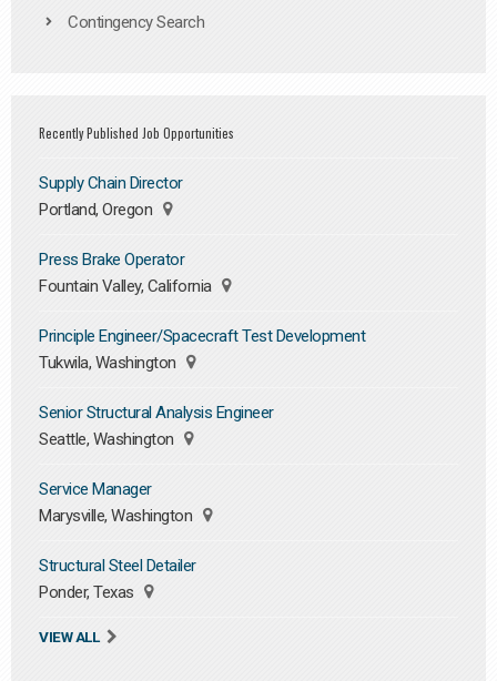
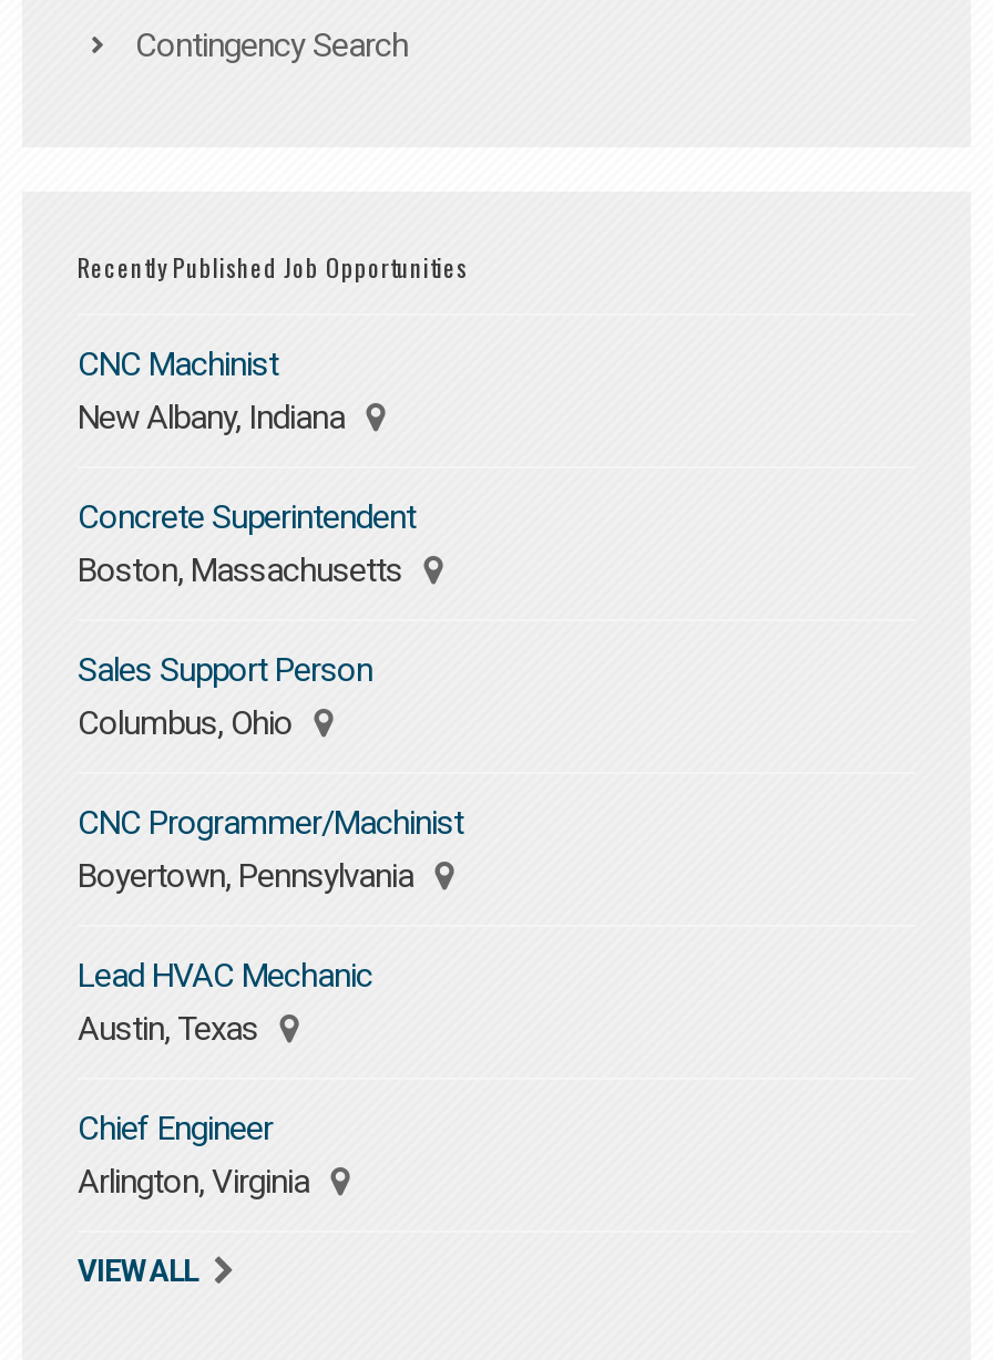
- Supply Chain Director
- Portland, Oregon
+ CNC Machinist
+ New Albany, Indiana

- Press Brake Operator
- Fountain Valley, California
+ Concrete Superintendent
+ Boston, Massachusetts

- Principle Engineer/Spacecraft Test Development
- Tukwila, Washington
+ Sales Support Person
+ Columbus, Ohio

- Senior Structural Analysis Engineer
- Seattle, Washington
+ CNC Programmer/Machinist
+ Boyertown, Pennsylvania

- Service Manager
- Marysville, Washington
+ Lead HVAC Mechanic
+ Austin, Texas

- Structural Steel Detailer
- Ponder, Texas
+ Chief Engineer
+ Arlington, Virginia
